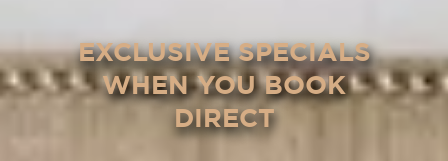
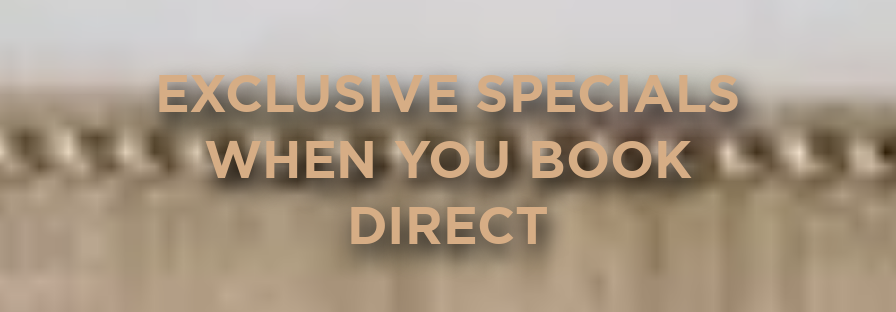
- [image]
+ [image]

- [image]
+ [image]
